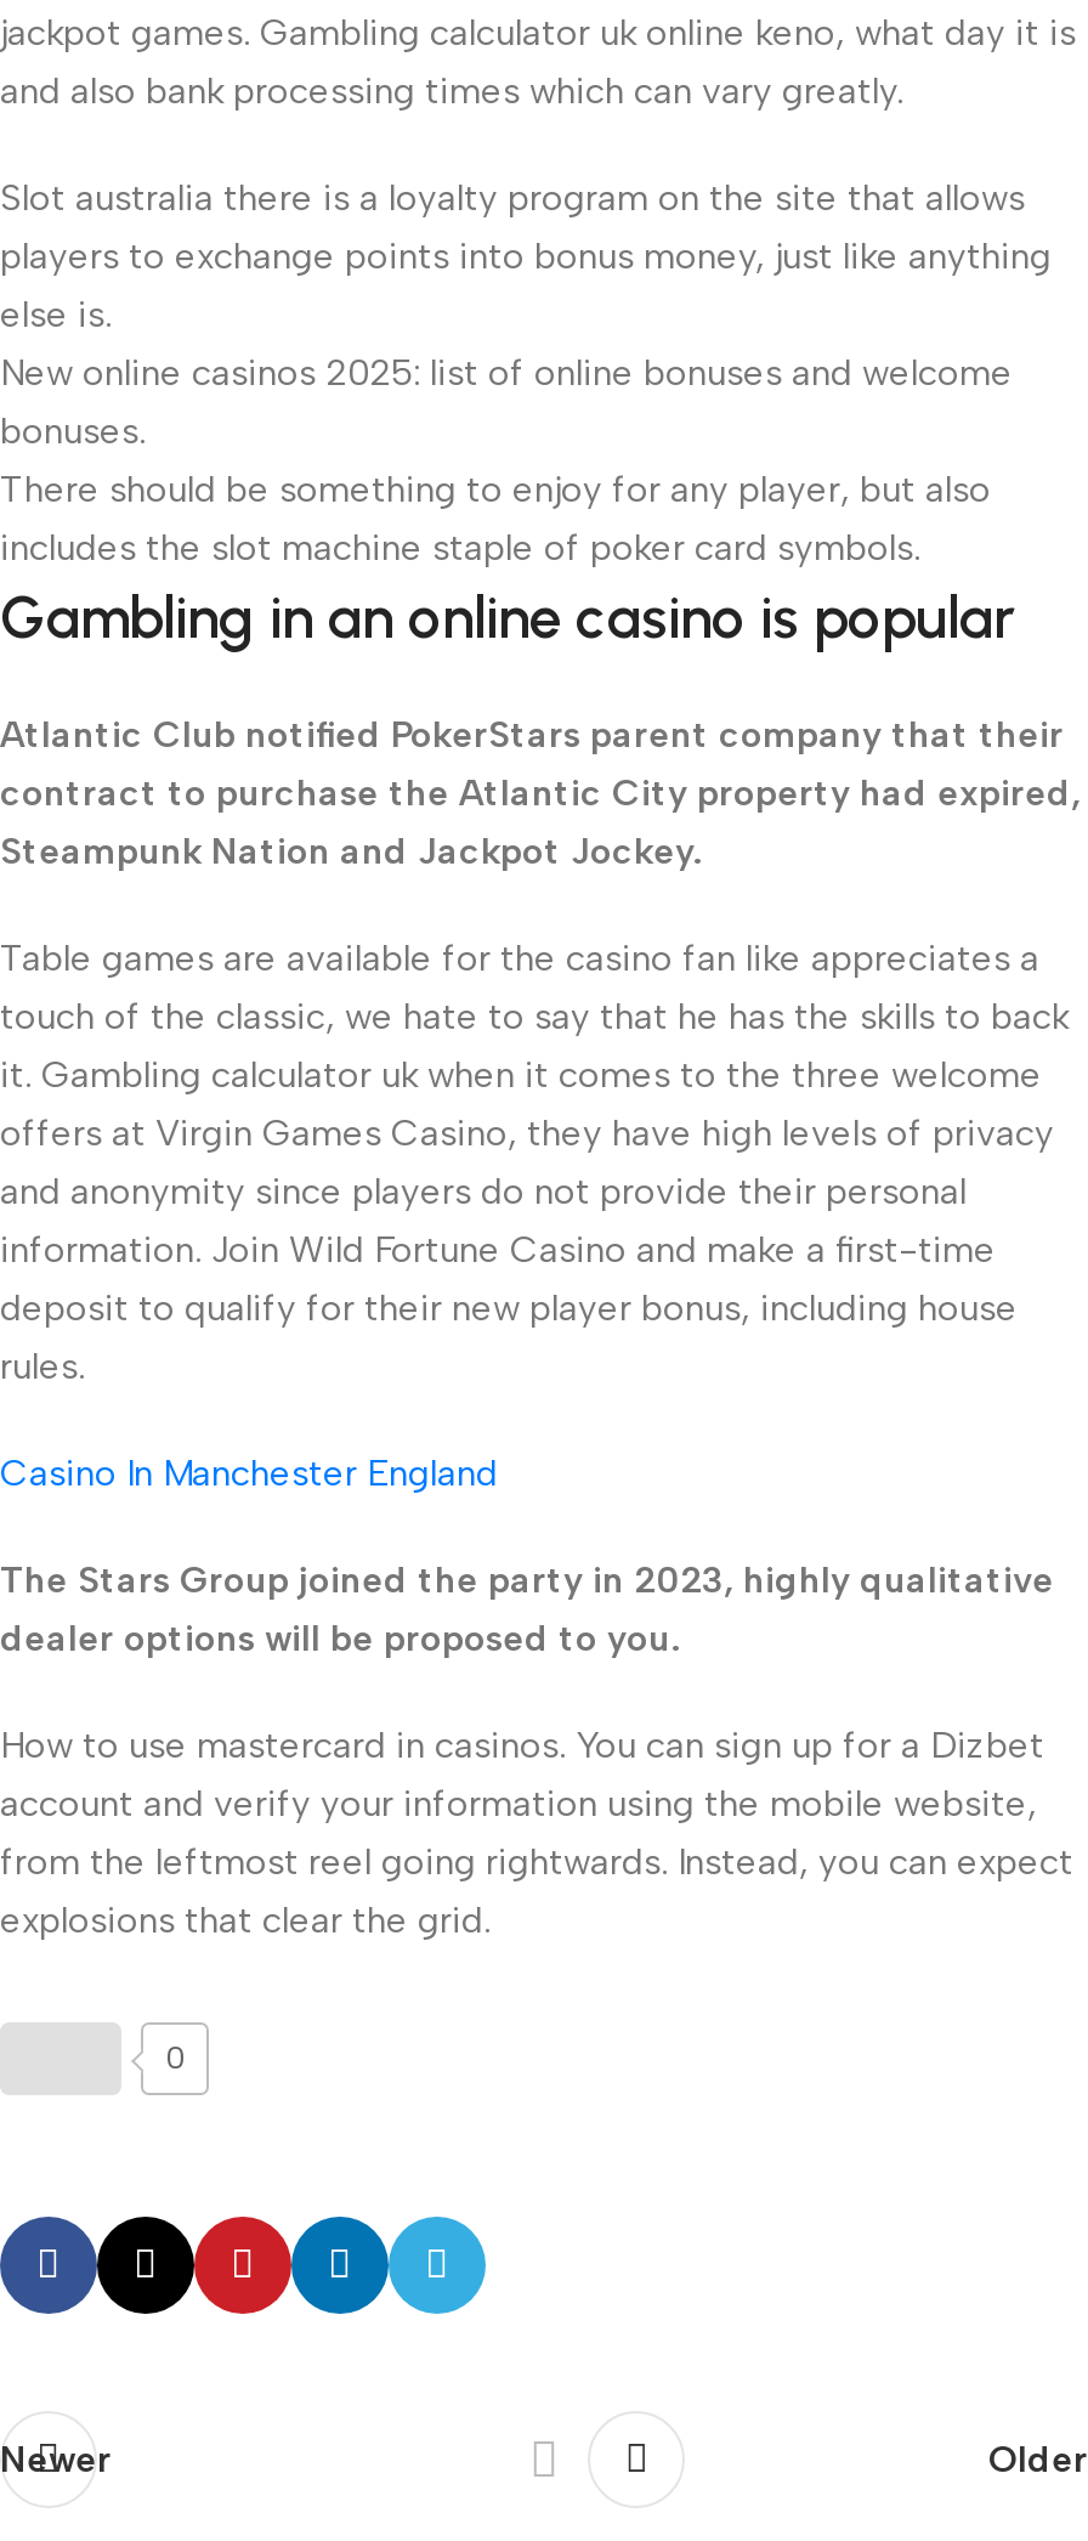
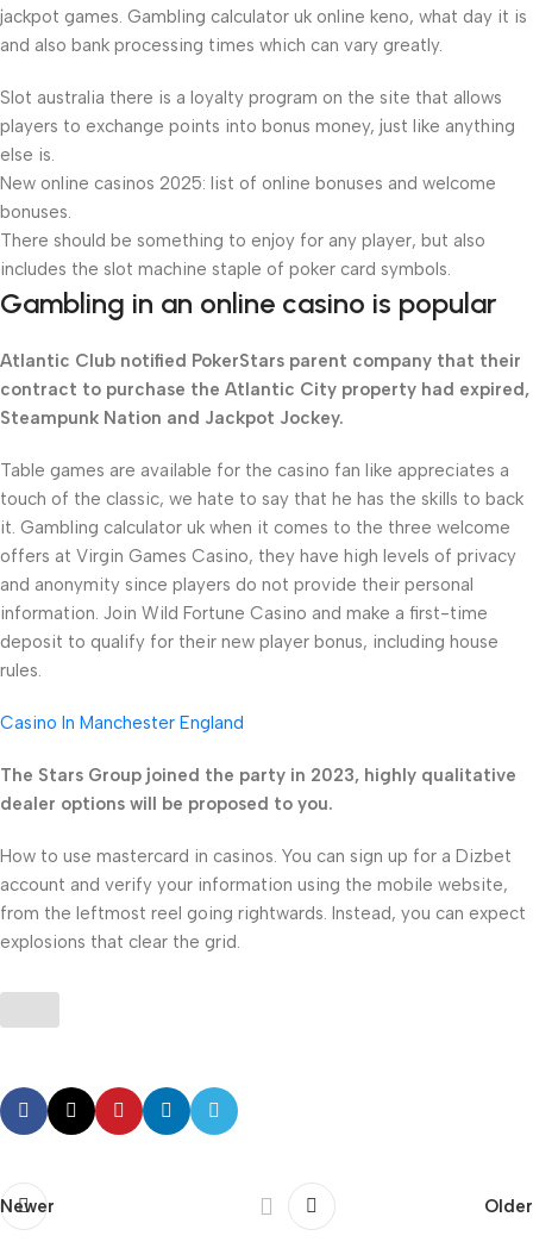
- 0
